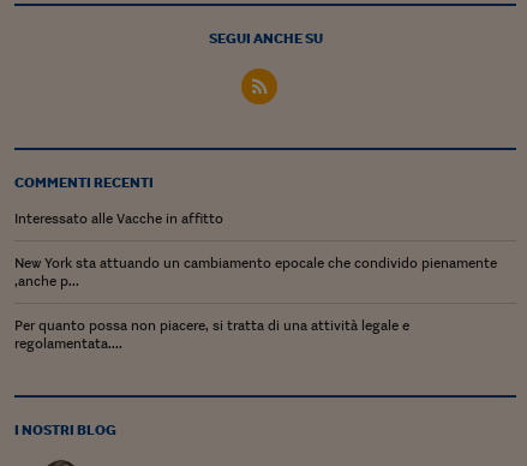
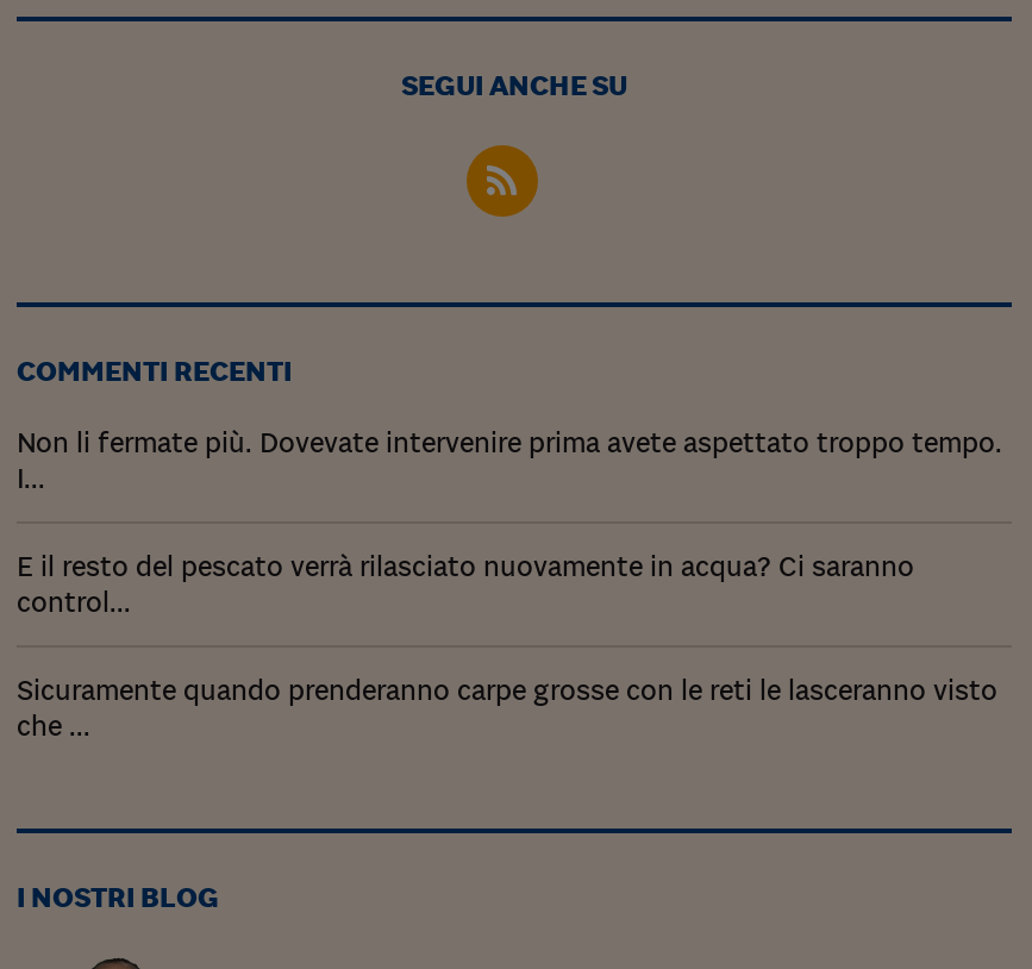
- Interessato alle Vacche in affitto
+ Non li fermate più. Dovevate intervenire prima avete aspettato troppo tempo.
+ I...

- New York sta attuando un cambiamento epocale che condivido pienamente
- ,anche p...
+ E il resto del pescato verrà rilasciato nuovamente in acqua? Ci saranno
+ control...

- Per quanto possa non piacere, si tratta di una attività legale e
- regolamentata....
+ Sicuramente quando prenderanno carpe grosse con le reti le lasceranno visto
+ che ...
